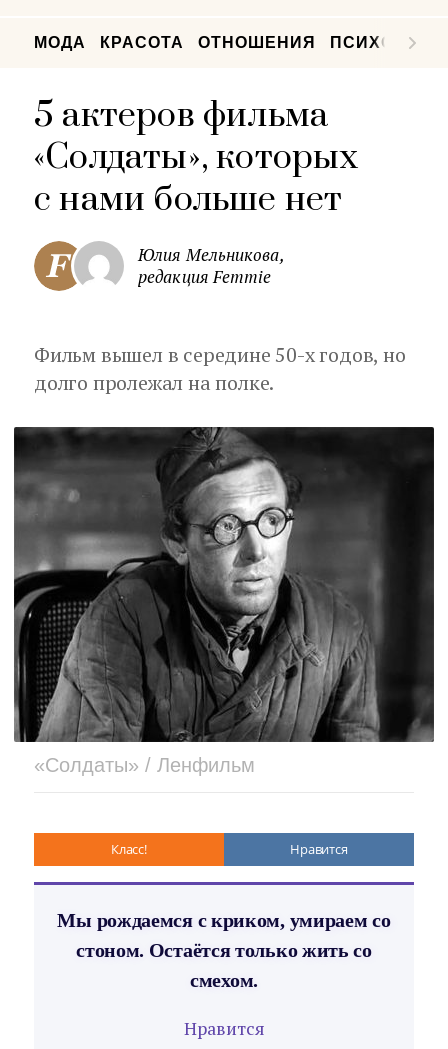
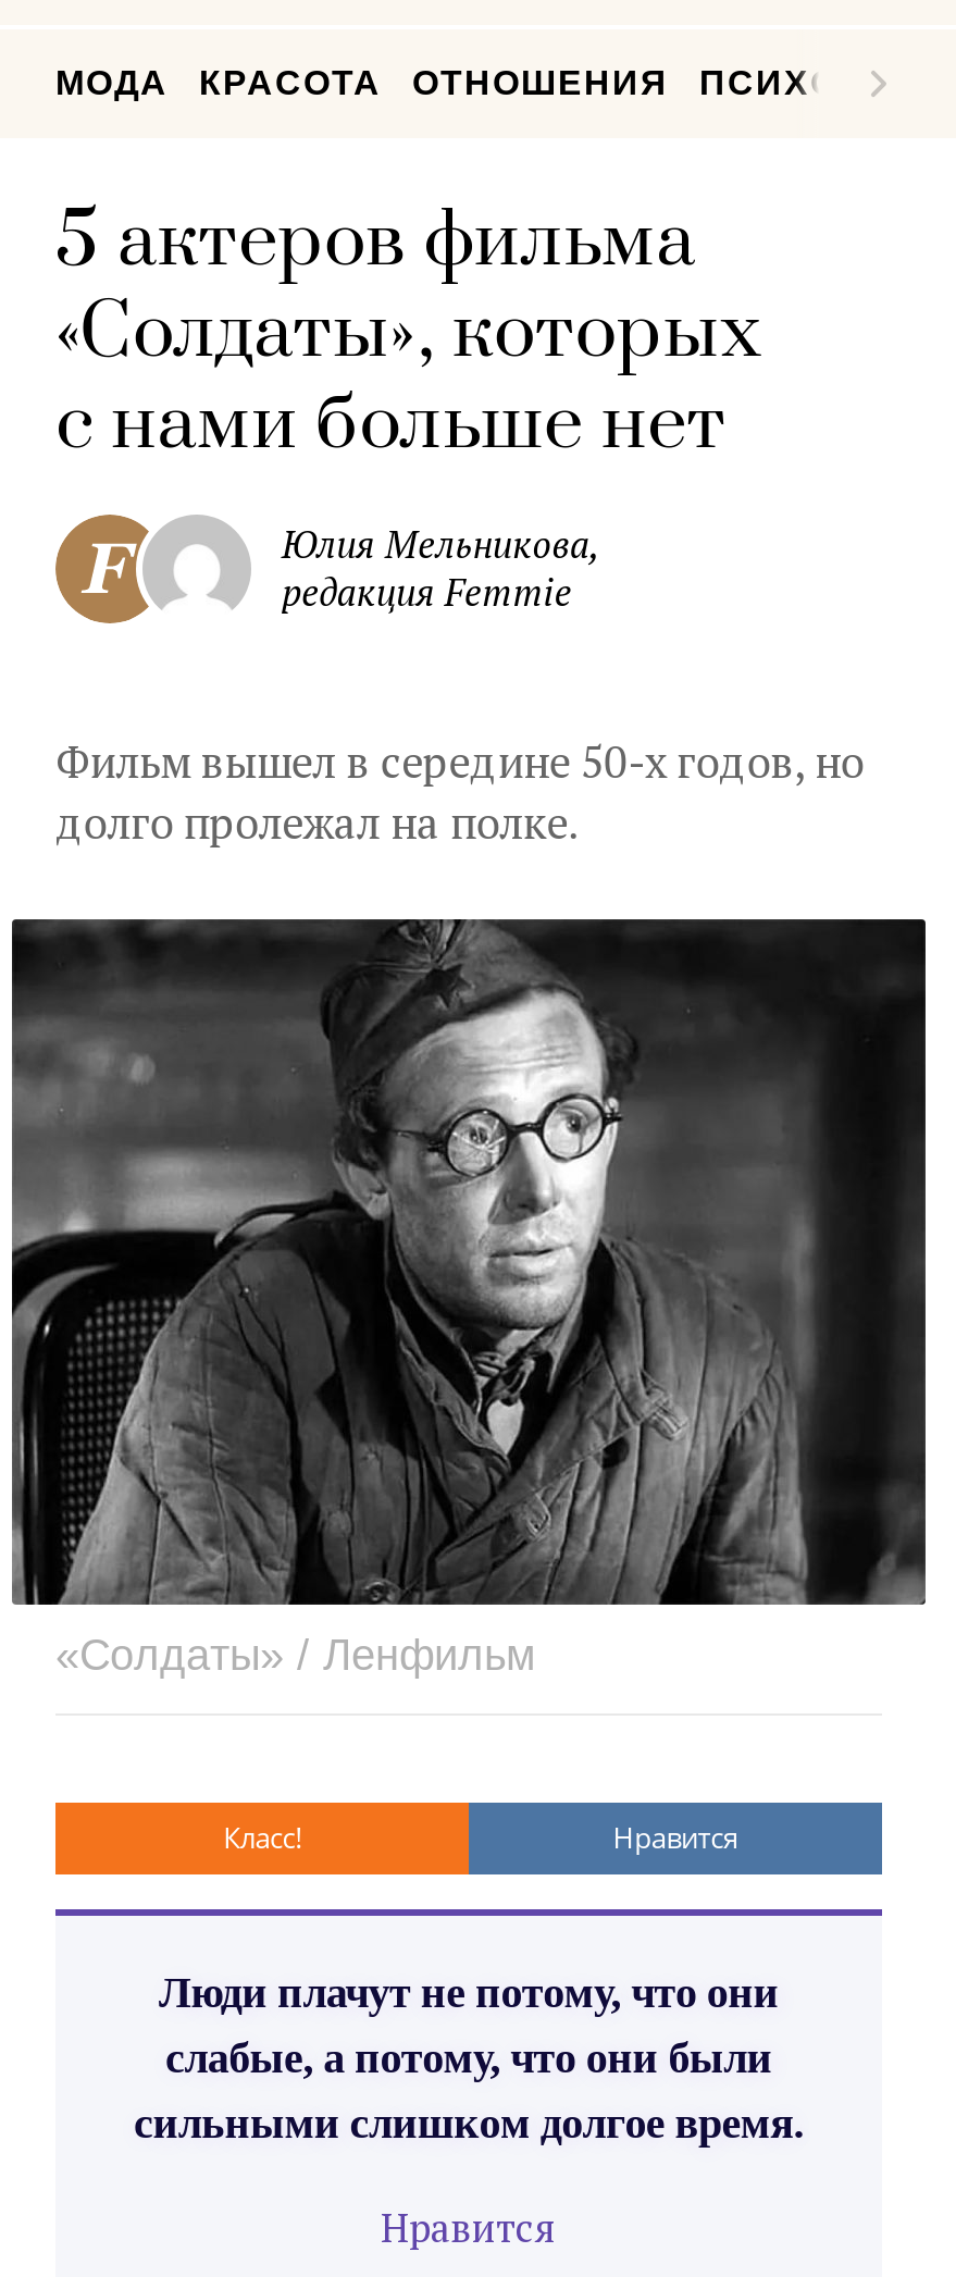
- Мы рождаемся с криком, умираем со
- стоном. Остаётся только жить со
- смехом.
+ Люди плачут не потому, что они
+ слабые, а потому, что они были
+ сильными слишком долгое время.
